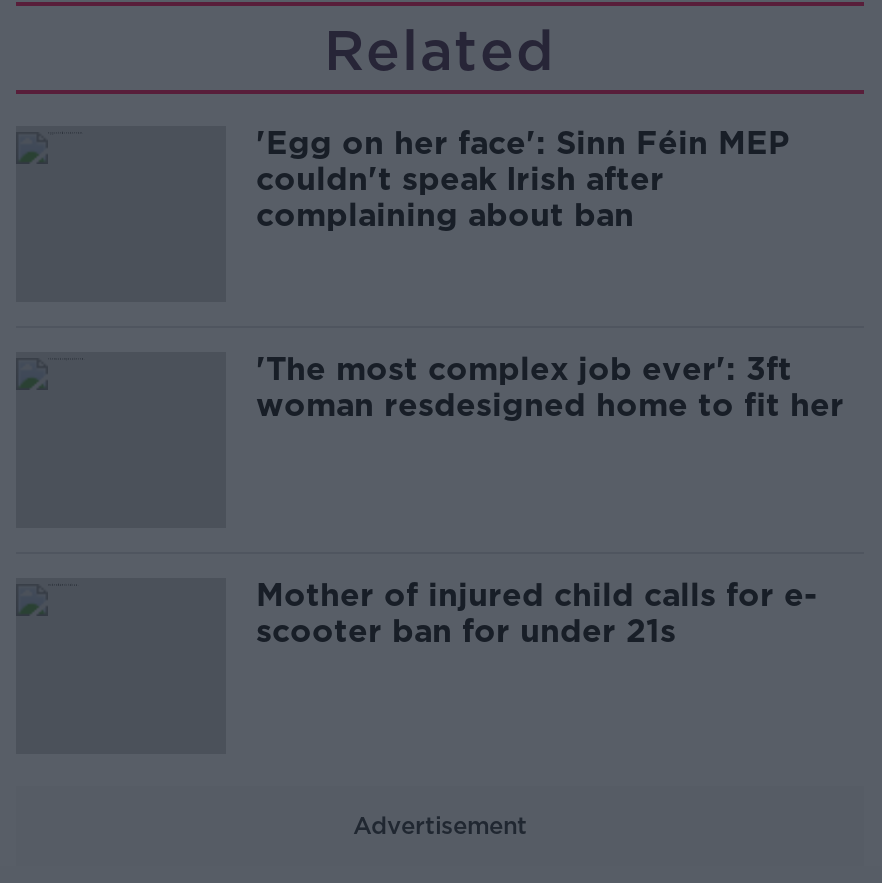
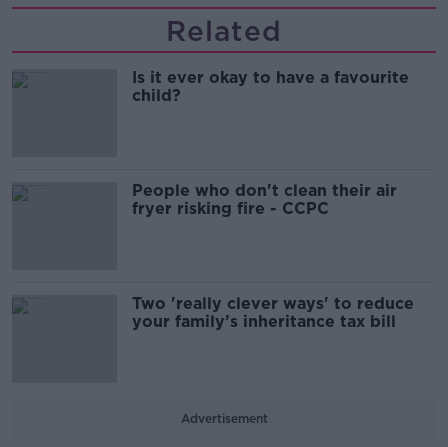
- 'Egg on her face': Sinn Féin MEP
- couldn't speak Irish after
- complaining about ban
+ Is it ever okay to have a favourite
+ child?

- 'The most complex job ever': 3ft
- woman resdesigned home to fit her
+ People who don't clean their air
+ fryer risking fire - CCPC

- Mother of injured child calls for e-
- scooter ban for under 21s
+ Two 'really clever ways' to reduce
+ your family’s inheritance tax bill
